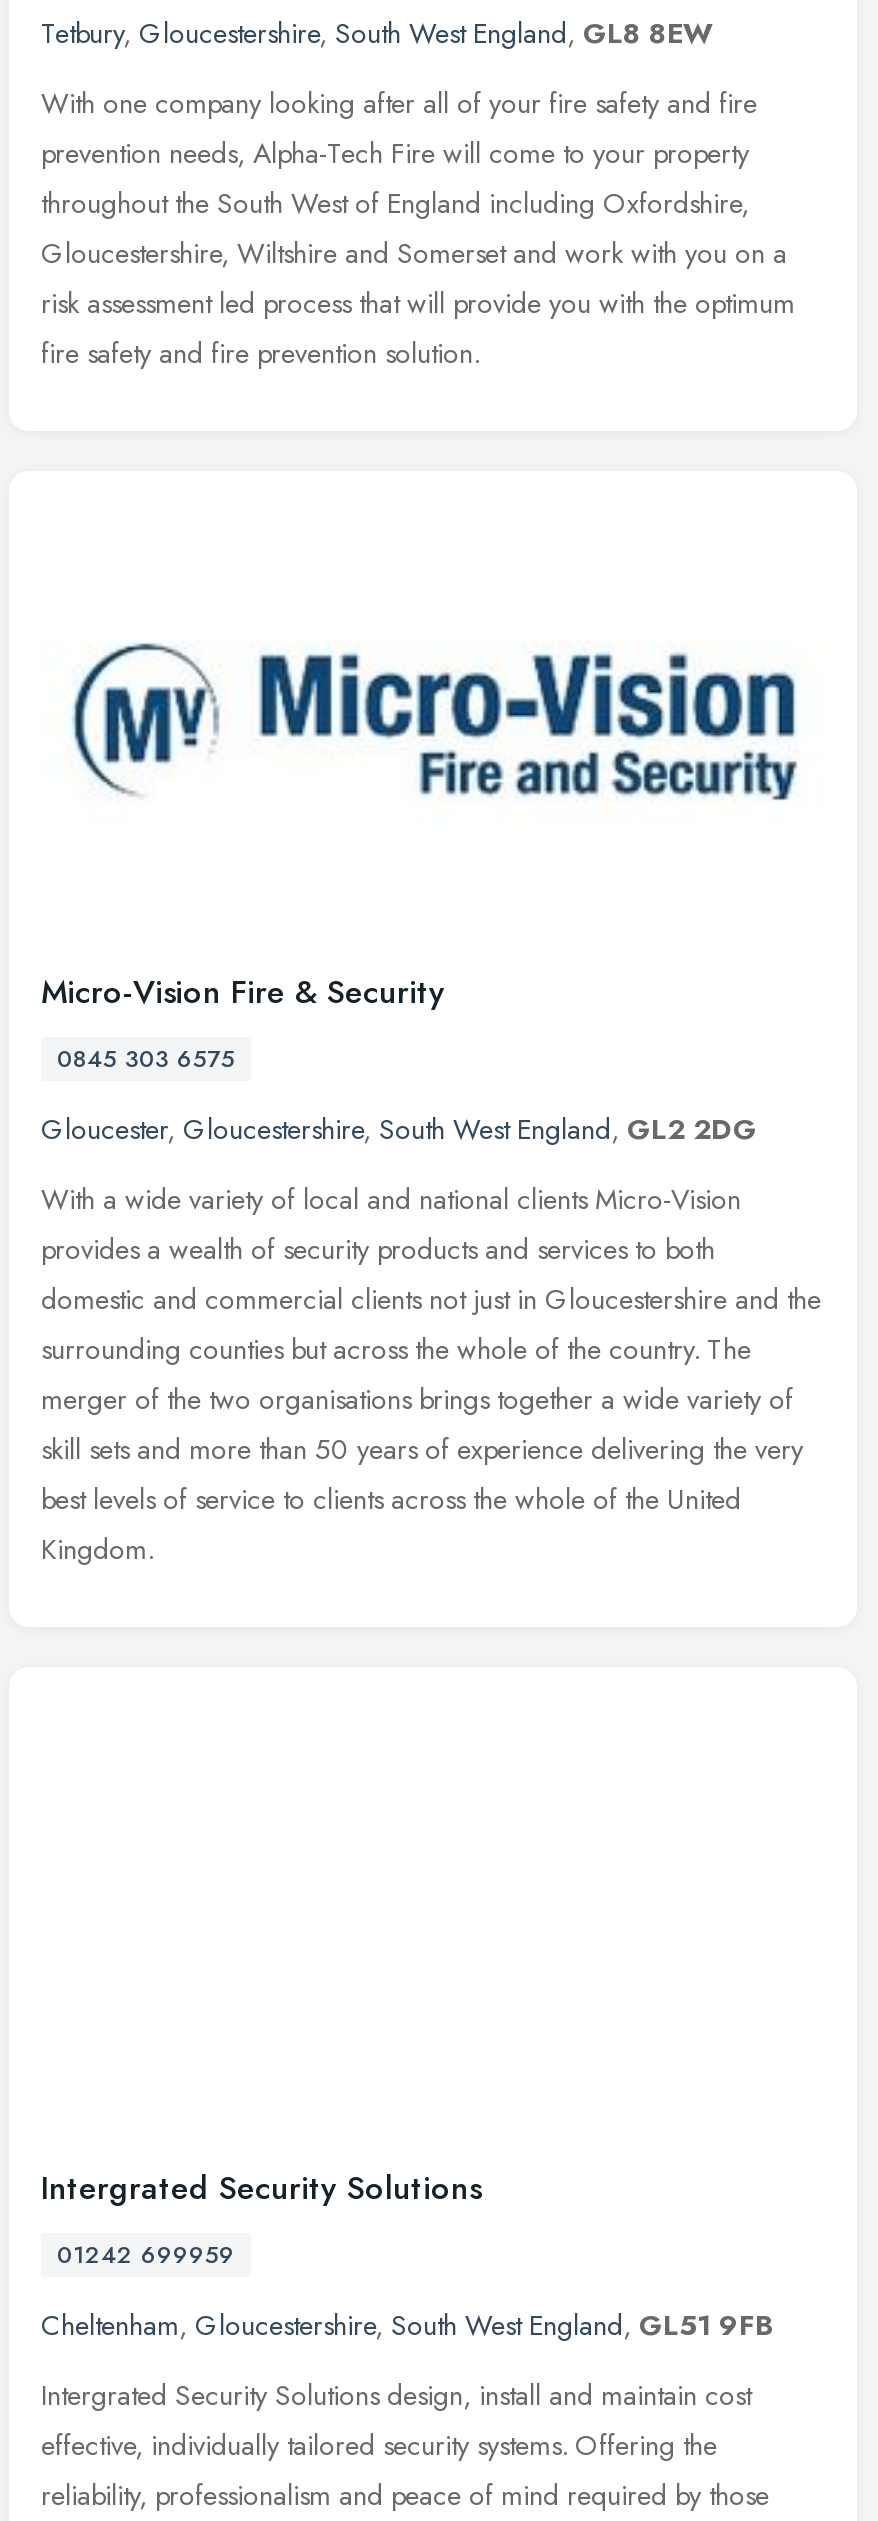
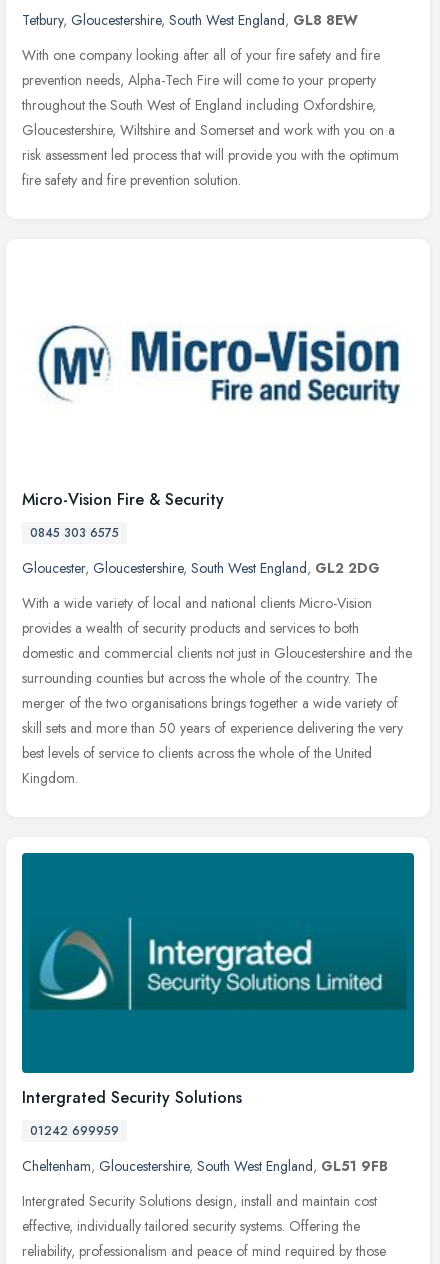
+ [image]
